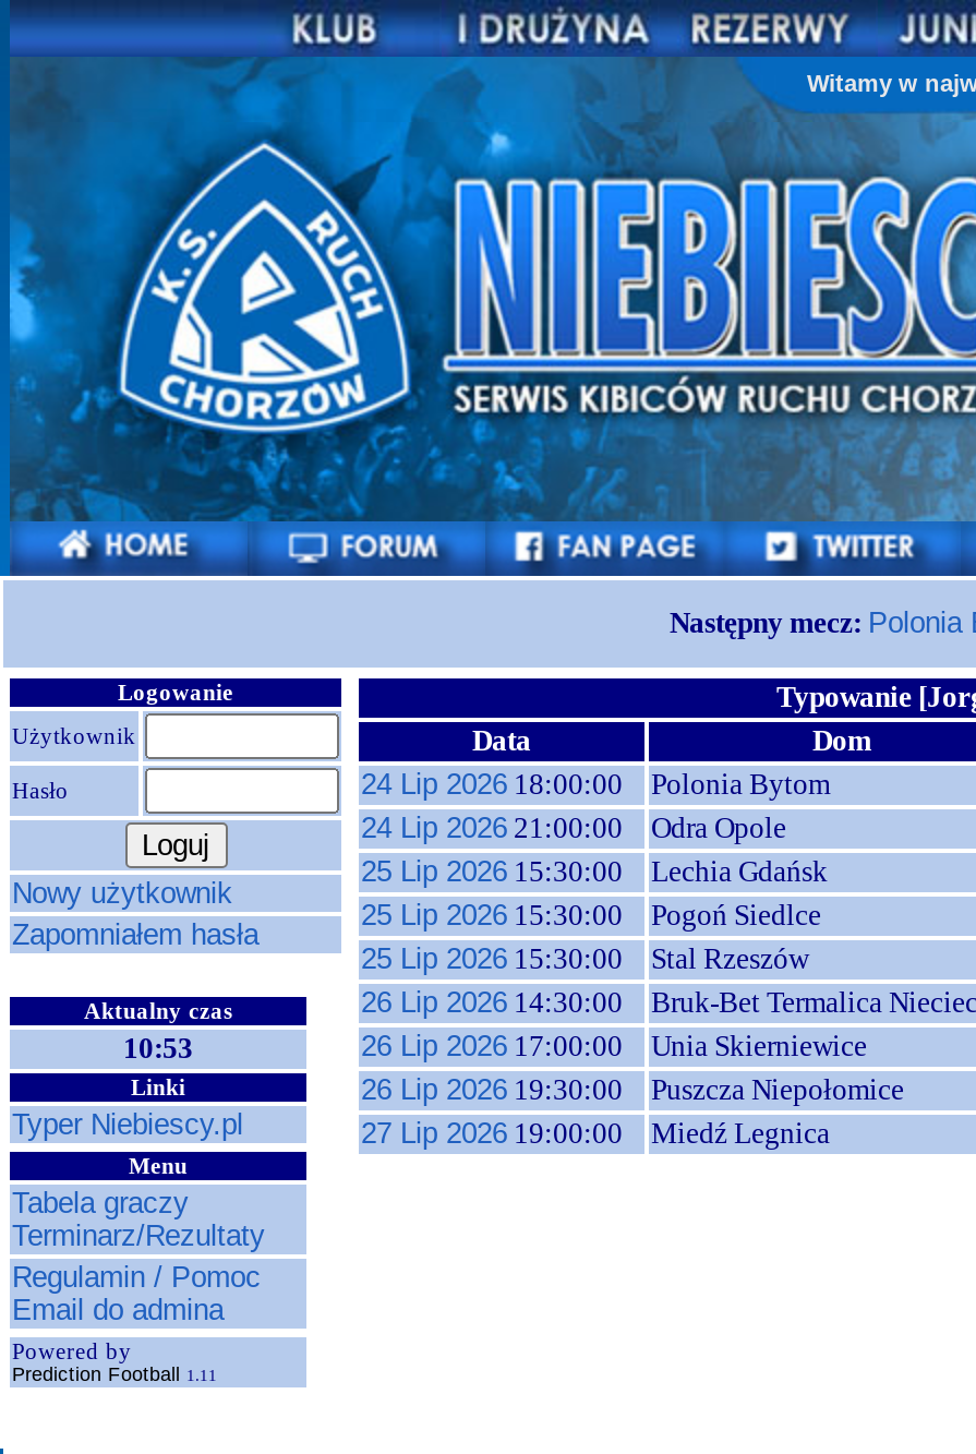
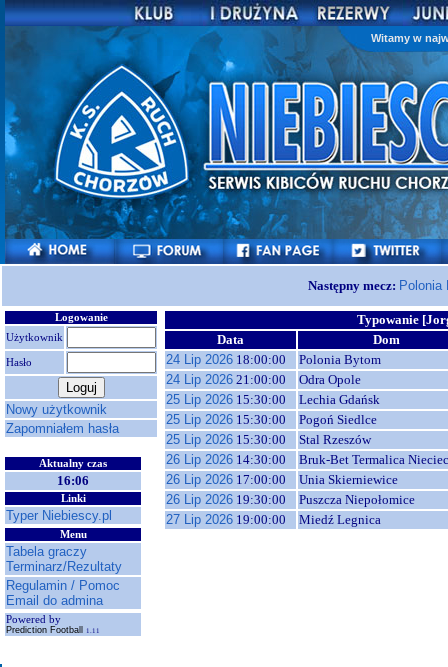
- 10:53
+ 16:06
